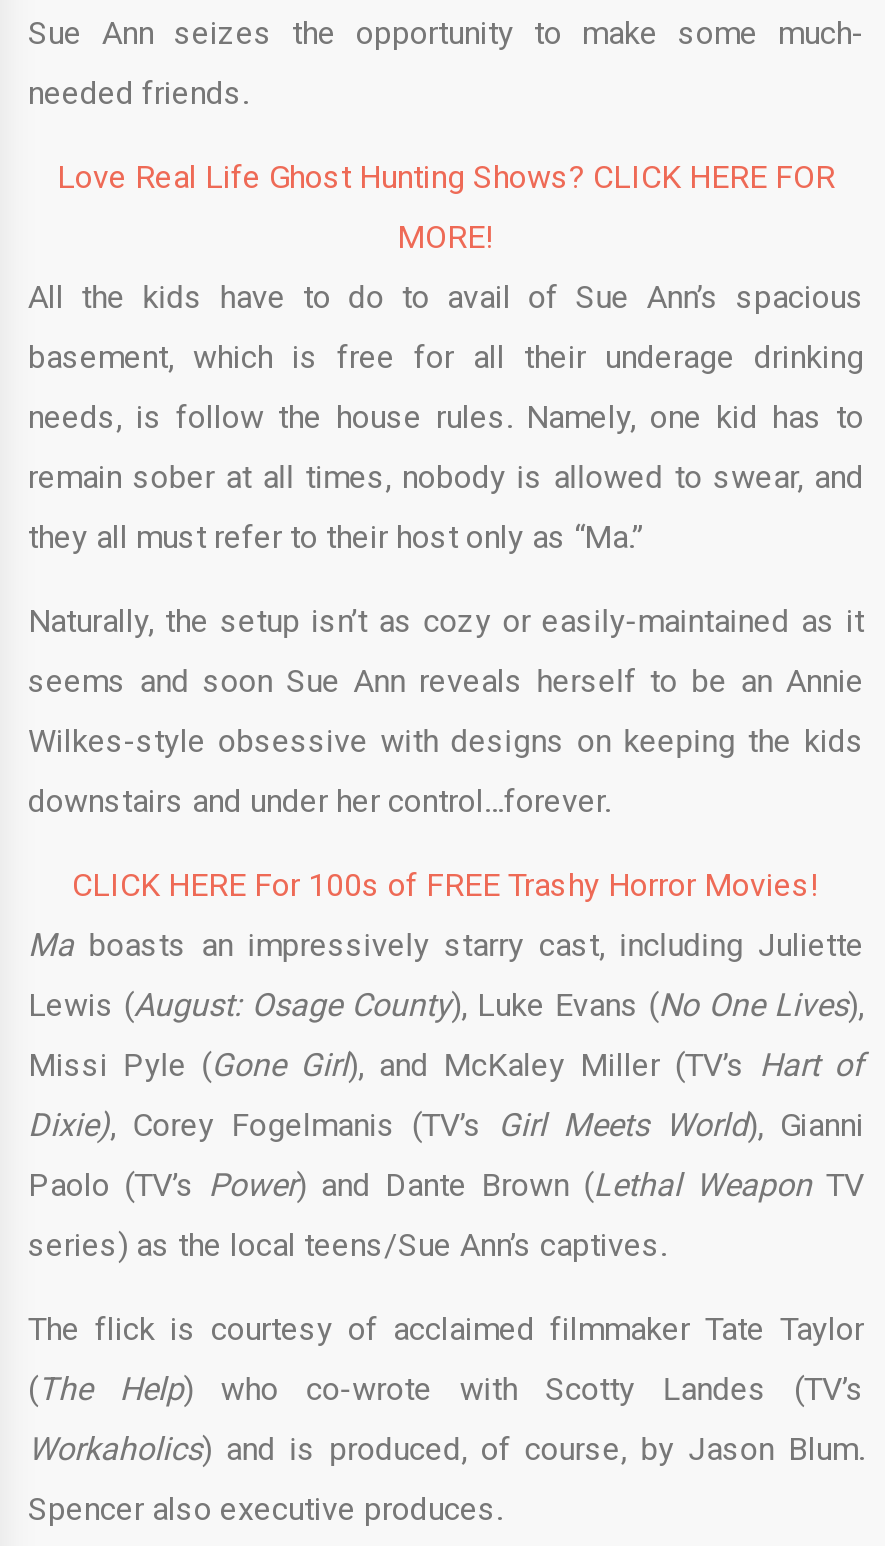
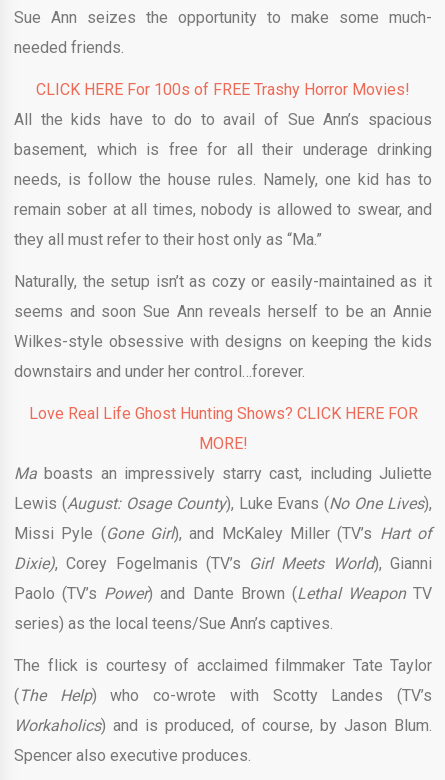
moved down: Love Real Life Ghost Hunting Shows? CLICK HERE FOR | MORE!

moved up: All the kids have to do to avail of Sue Ann’s spacious | basement, which is free for all their underage drinking | needs, is follow the house rules. Namely, one kid has to | ... | Wilkes-style obsessive with designs on keeping the kids | downstairs and under her control…forever.

moved up: CLICK HERE For 100s of FREE Trashy Horror Movies!
